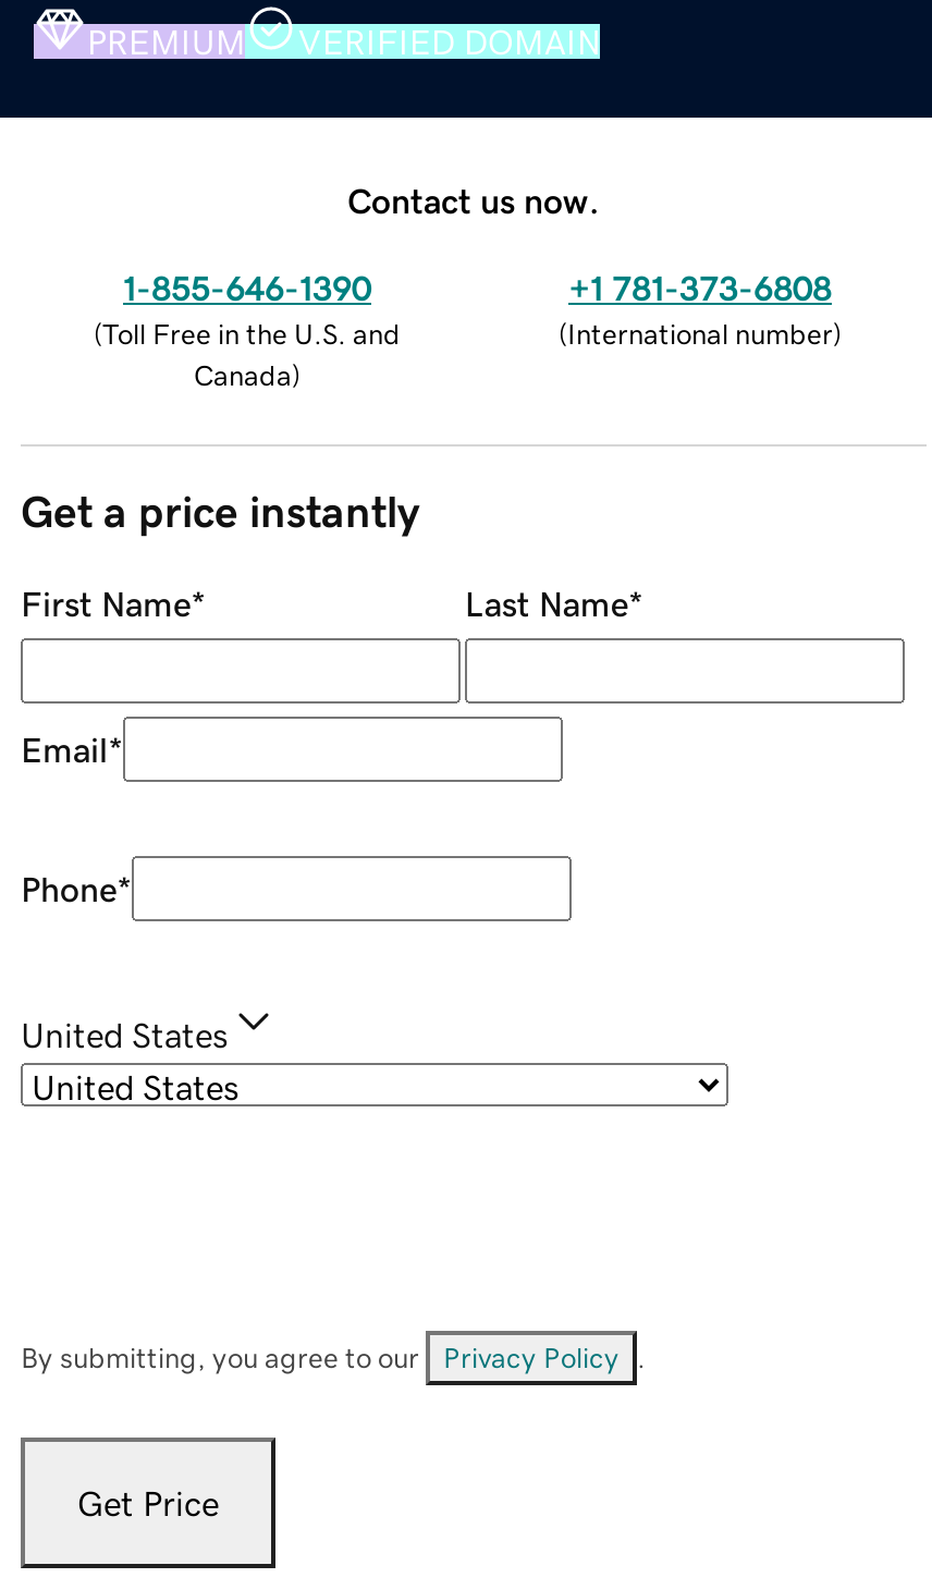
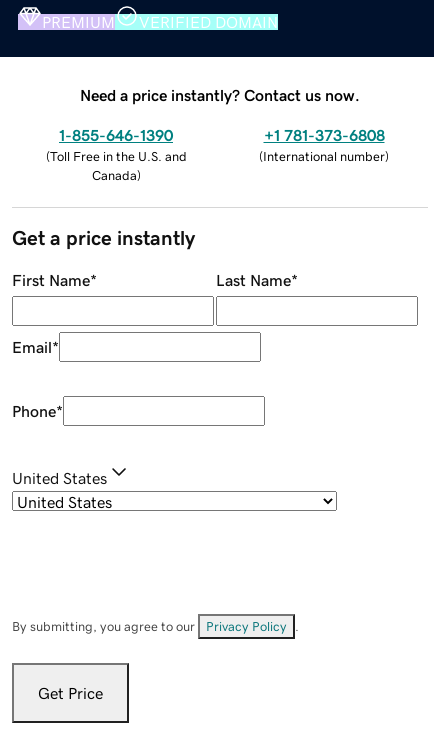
- Contact us now.
+ Need a price instantly? Contact us now.
